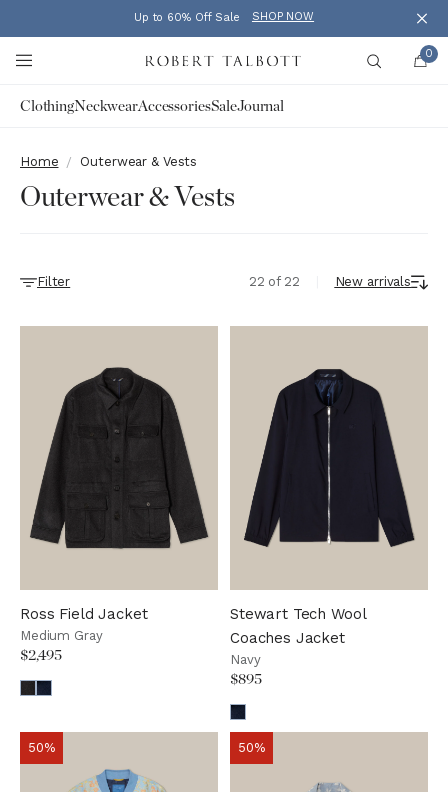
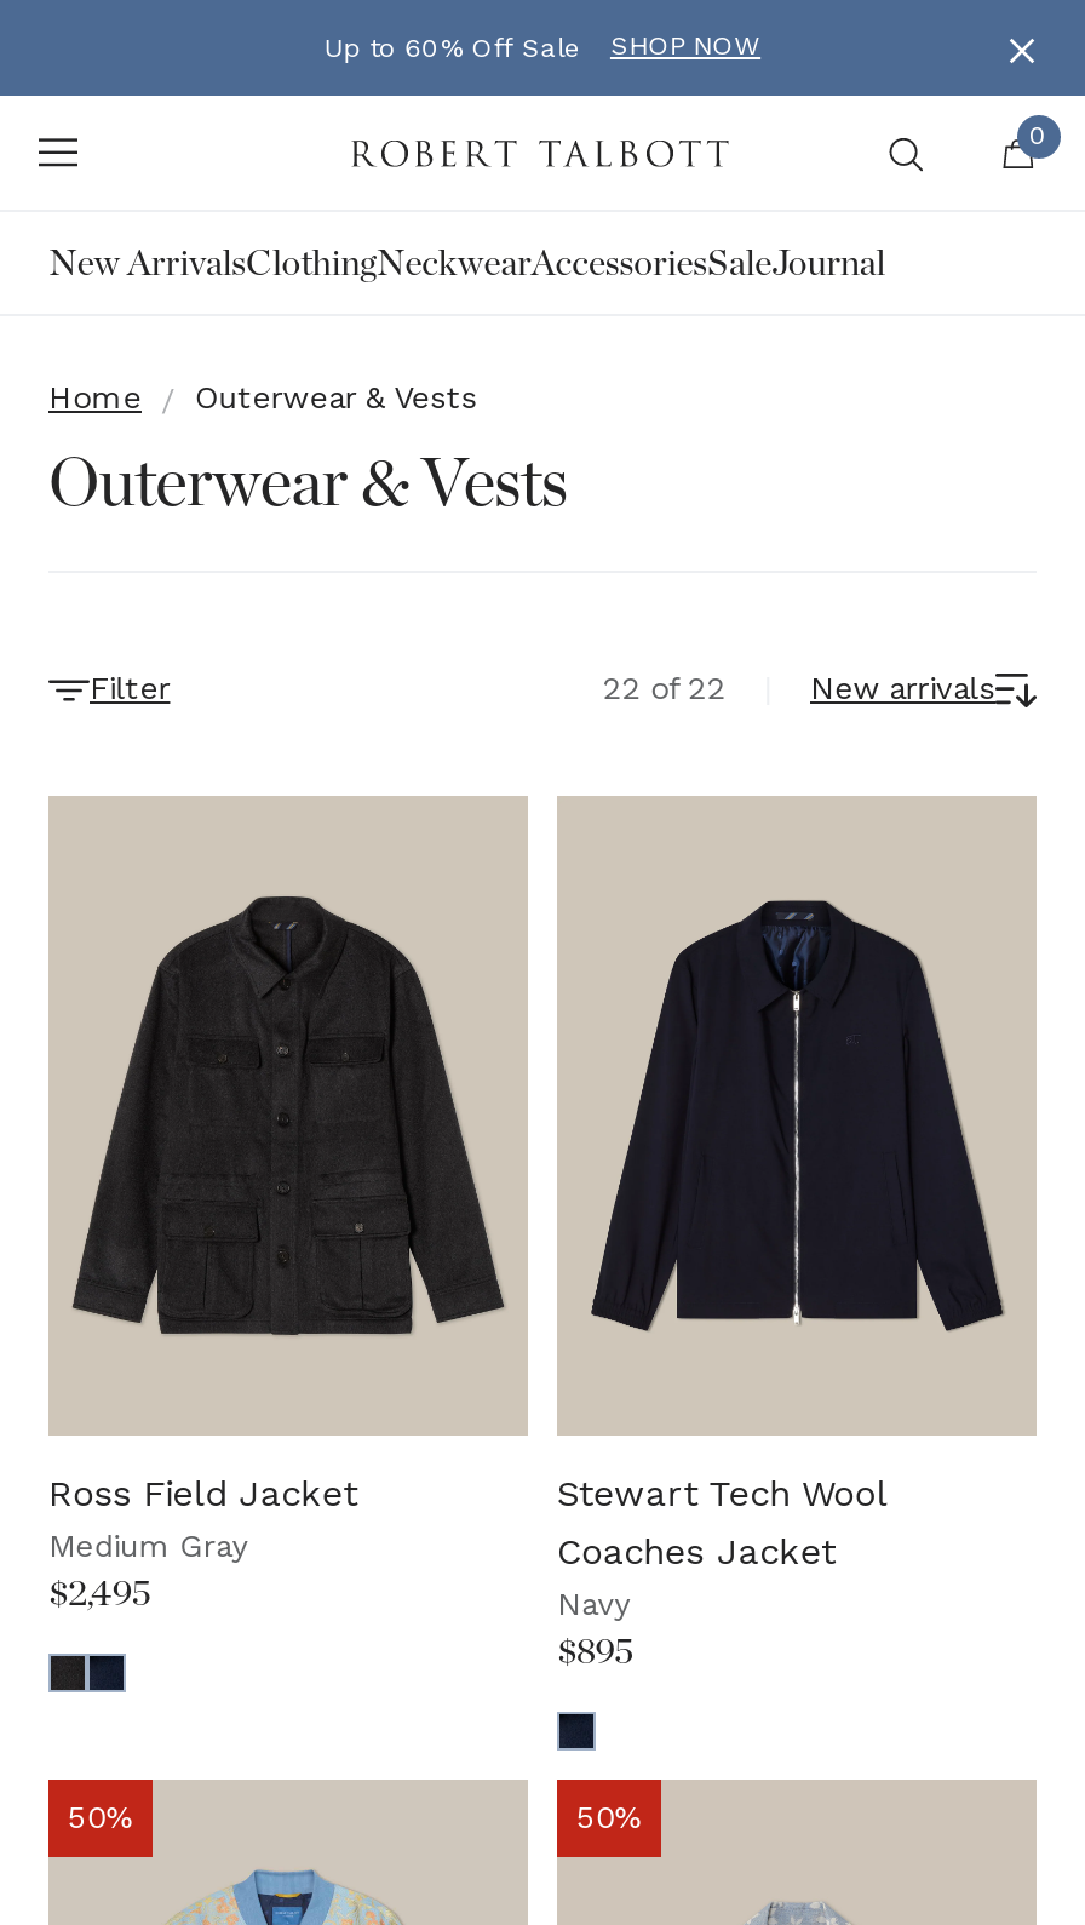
- ClothingNeckwearAccessoriesSaleJournal
+ New ArrivalsClothingNeckwearAccessoriesSaleJournal
